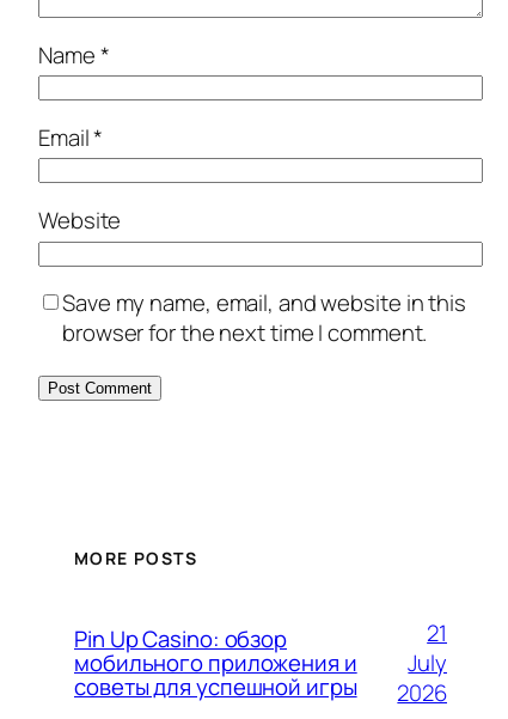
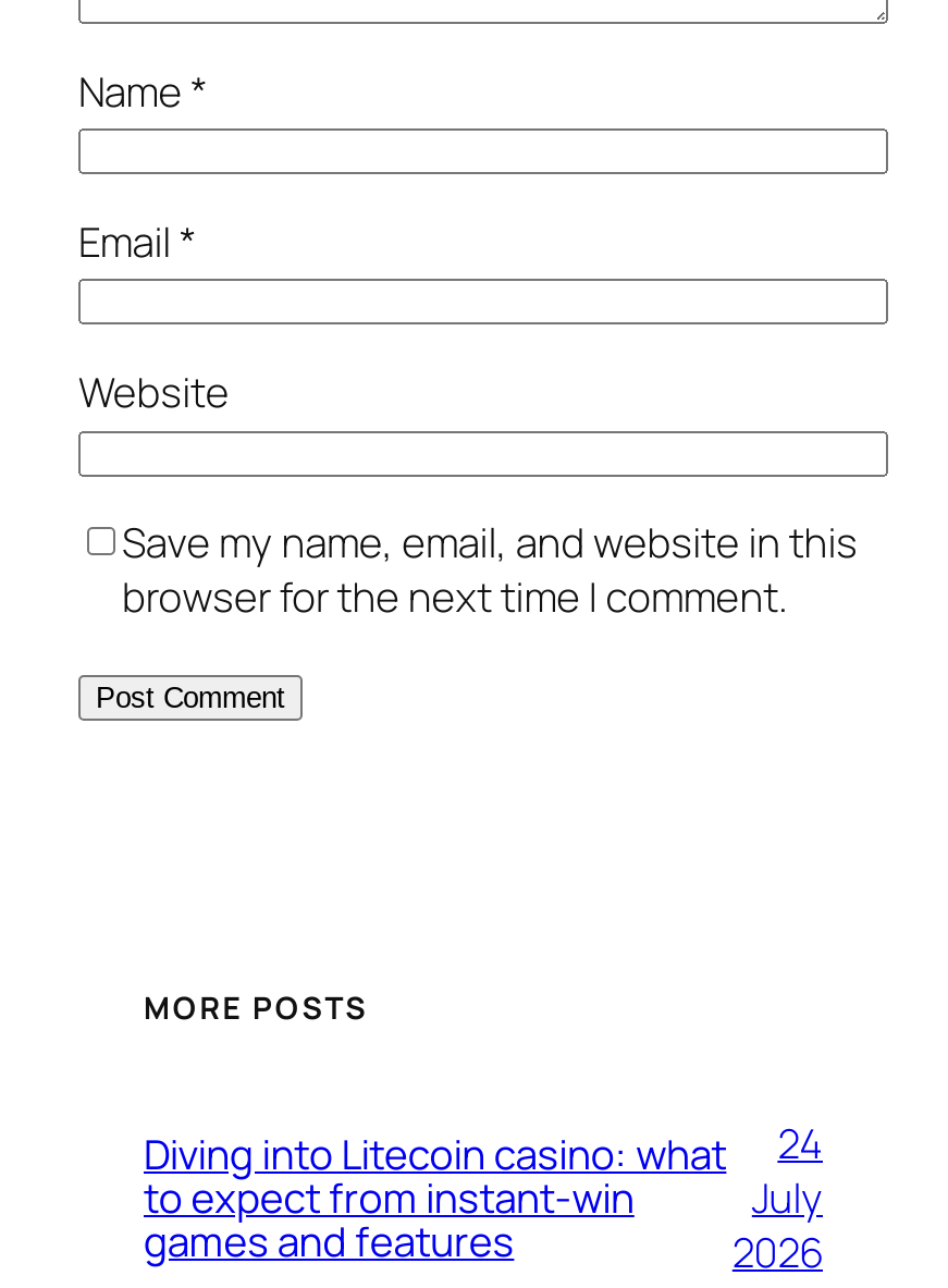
- Pin Up Casino: обзор
- мобильного приложения и
- советы для успешной игры
+ Diving into Litecoin casino: what
+ to expect from instant-win
+ games and features

- 21
+ 24
